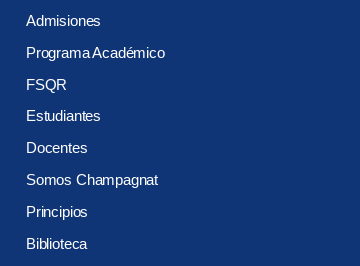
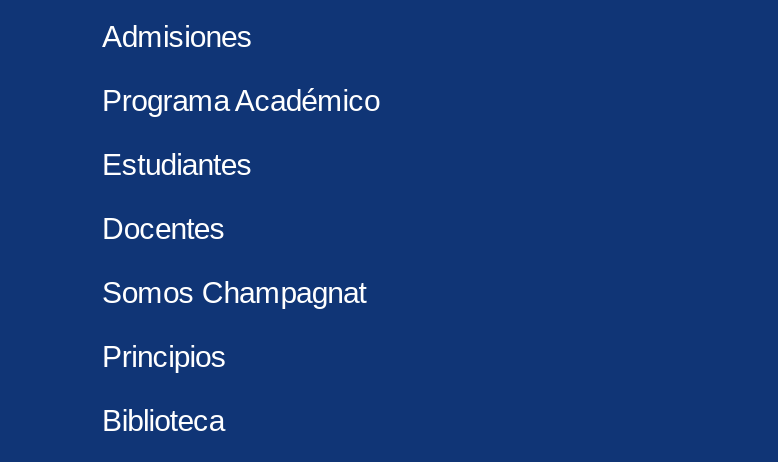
- FSQR
